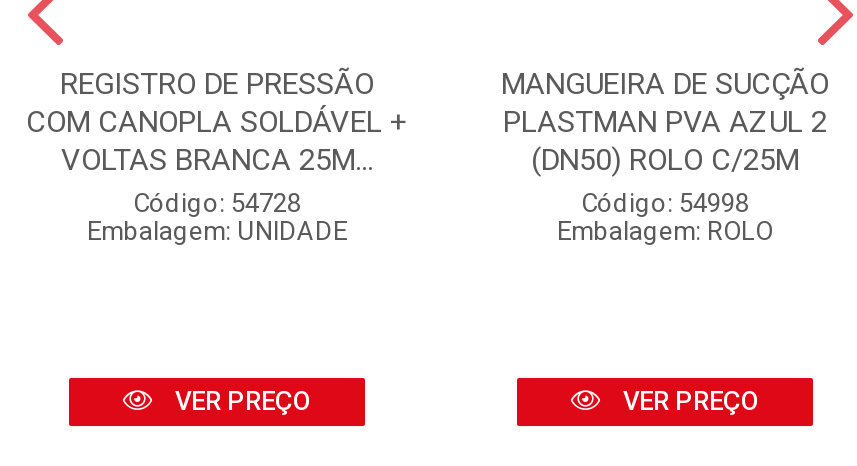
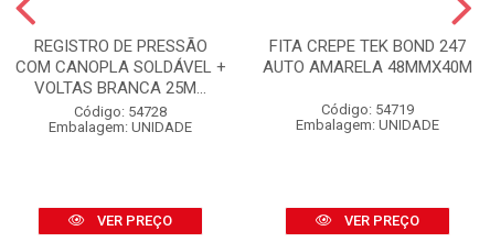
- MANGUEIRA DE SUCÇÃO
- PLASTMAN PVA AZUL 2
- (DN50) ROLO C/25M
- Código: 54998
- Embalagem: ROLO
+ FITA CREPE TEK BOND 247
+ AUTO AMARELA 48MMX40M
+ Código: 54719
+ Embalagem: UNIDADE
